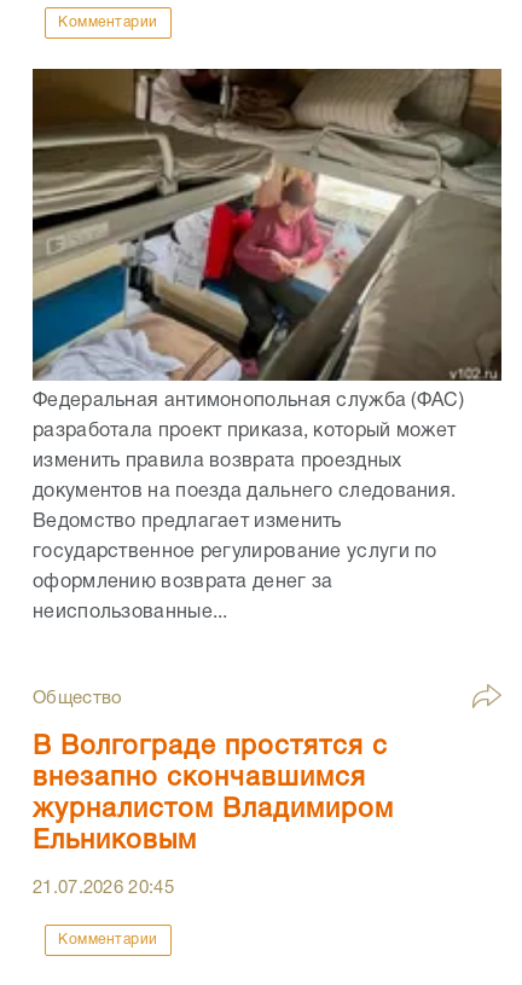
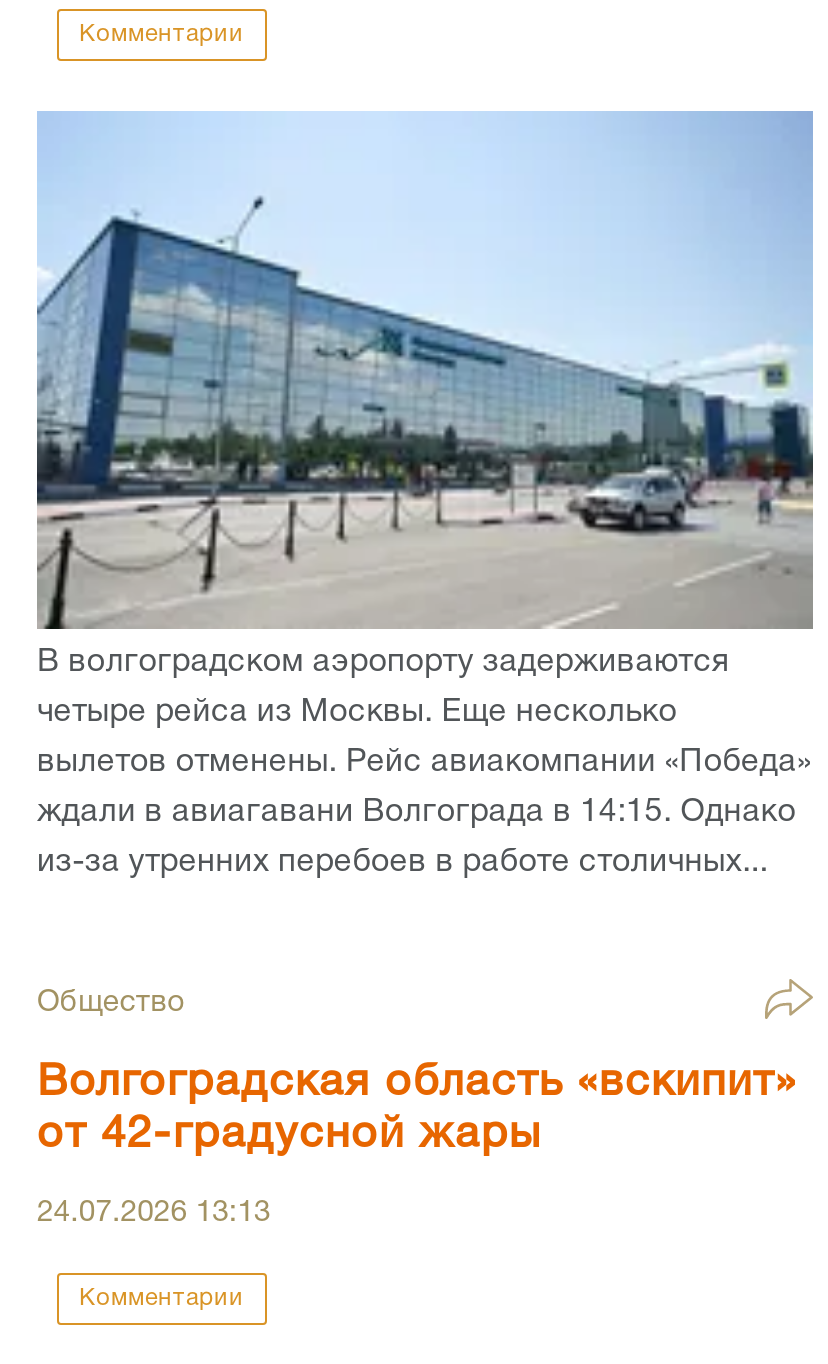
- [image]
- Федеральная антимонопольная служба (ФАС)
- разработала проект приказа, который может
- изменить правила возврата проездных
- документов на поезда дальнего следования.
- Ведомство предлагает изменить
- государственное регулирование услуги по
- оформлению возврата денег за
- неиспользованные...
+ [image]
+ В волгоградском аэропорту задерживаются
+ четыре рейса из Москвы. Еще несколько
+ вылетов отменены. Рейс авиакомпании «Победа»
+ ждали в авиагавани Волгограда в 14:15. Однако
+ из-за утренних перебоев в работе столичных...

- В Волгограде простятся с
- внезапно скончавшимся
- журналистом Владимиром
- Ельниковым
+ Волгоградская область «вскипит»
+ от 42-градусной жары

- 21.07.2026 20:45
+ 24.07.2026 13:13
